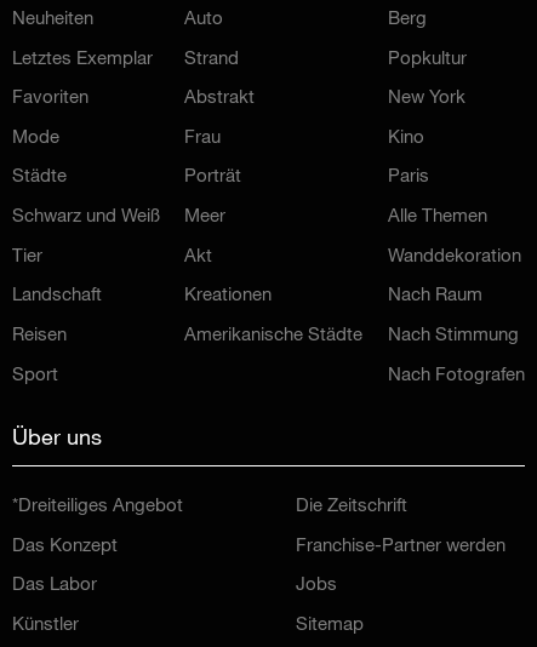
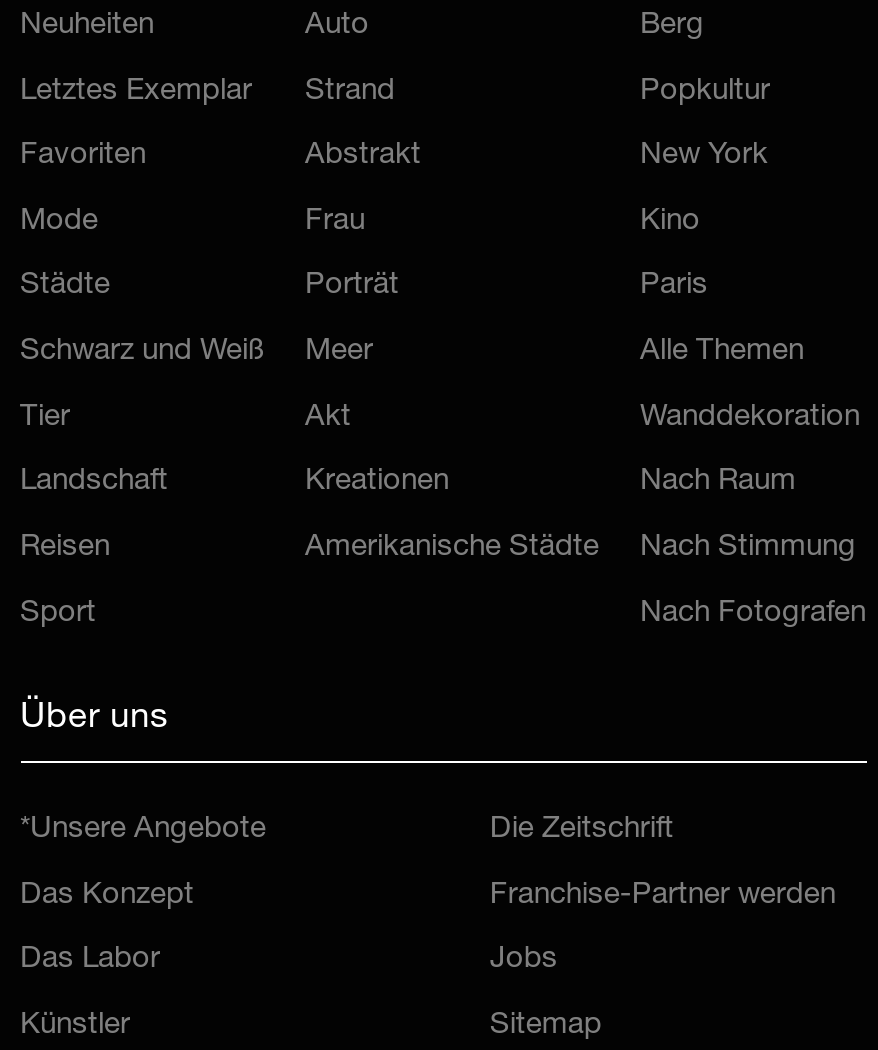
- *Dreiteiliges Angebot
+ *Unsere Angebote
